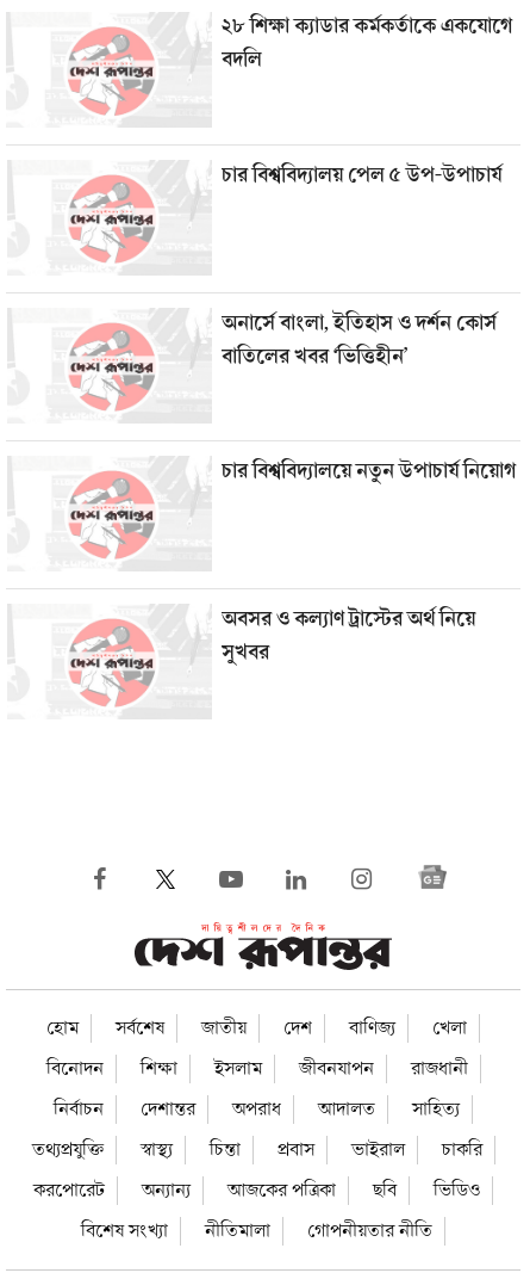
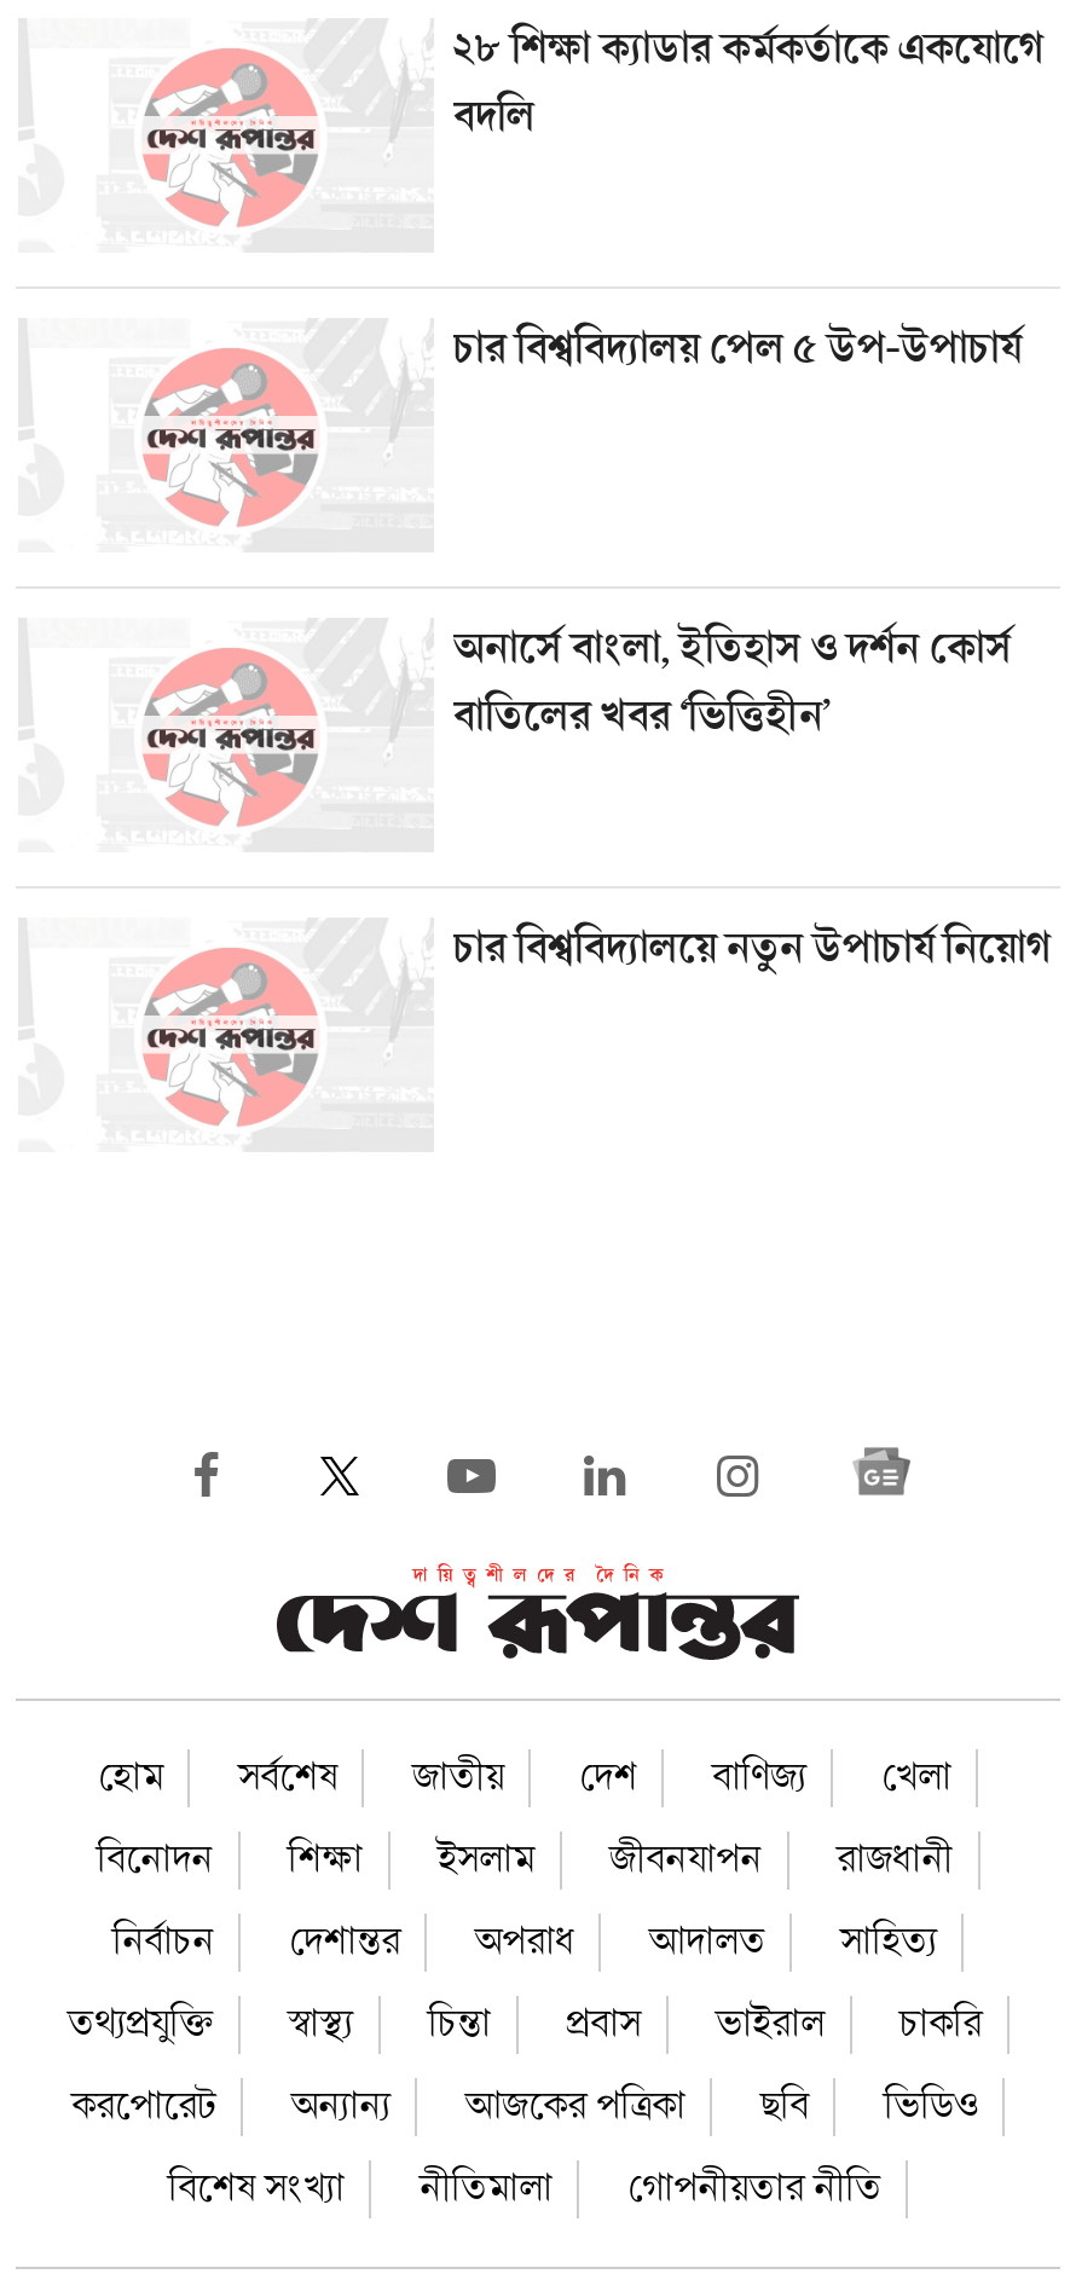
- অবসর ও কল্যাণ ট্রাস্টের অর্থ নিয়ে
- সুখবর
